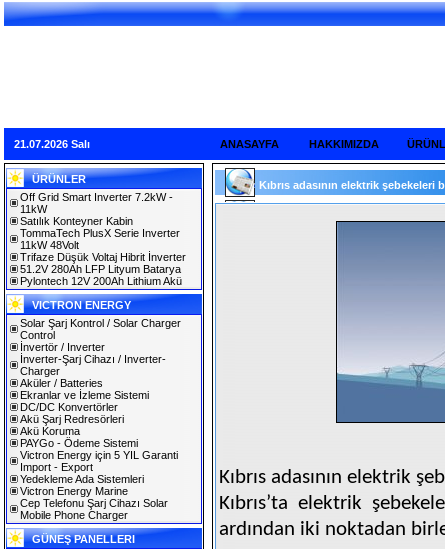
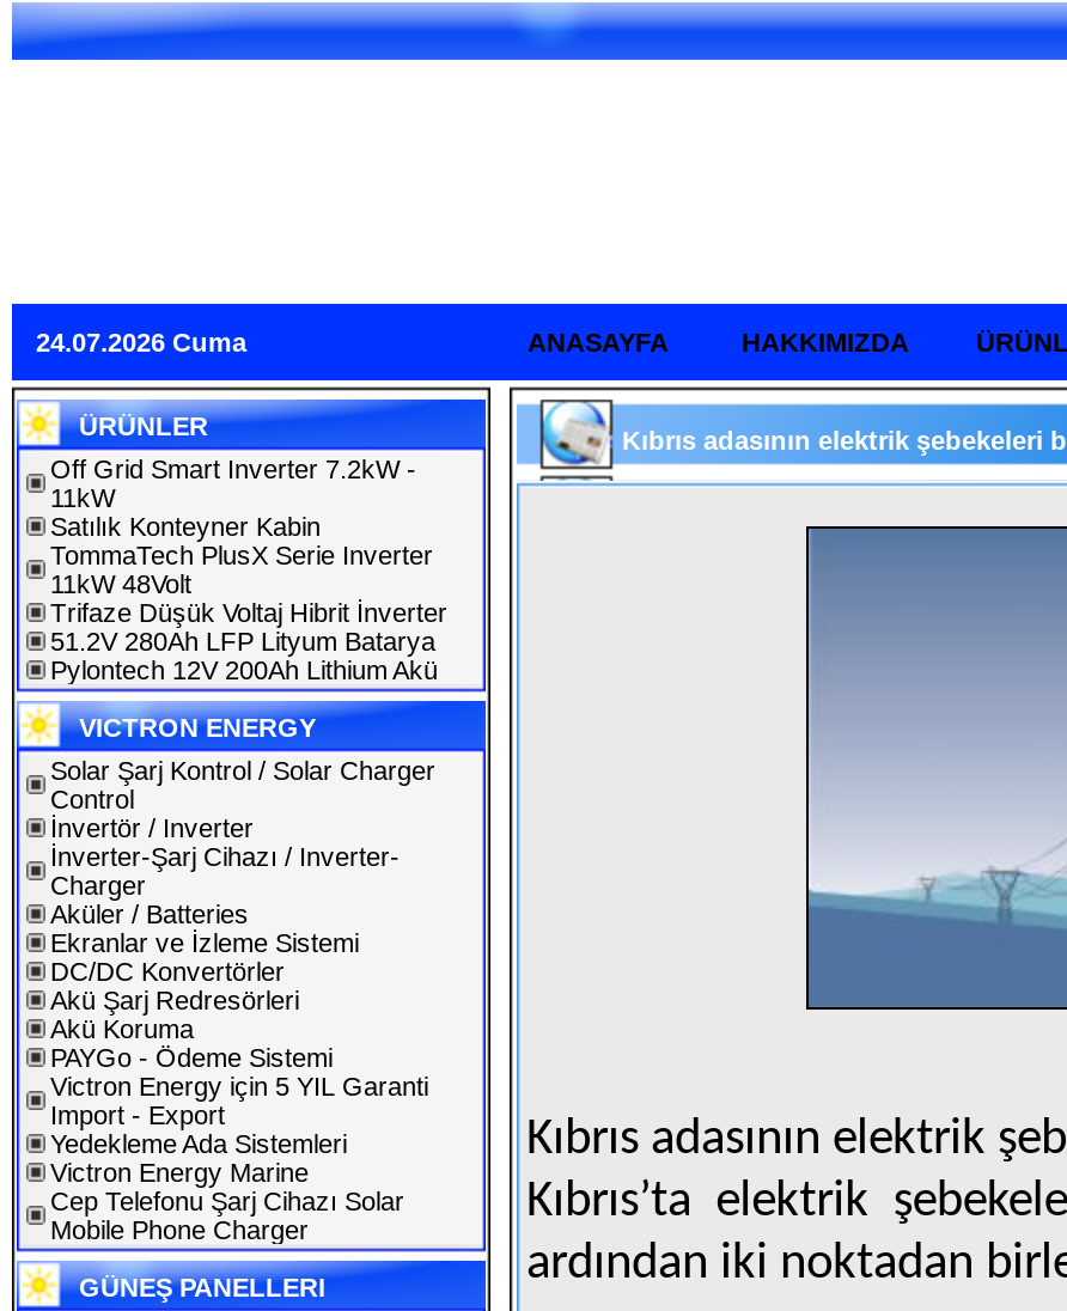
- 21.07.2026 Salı
+ 24.07.2026 Cuma
